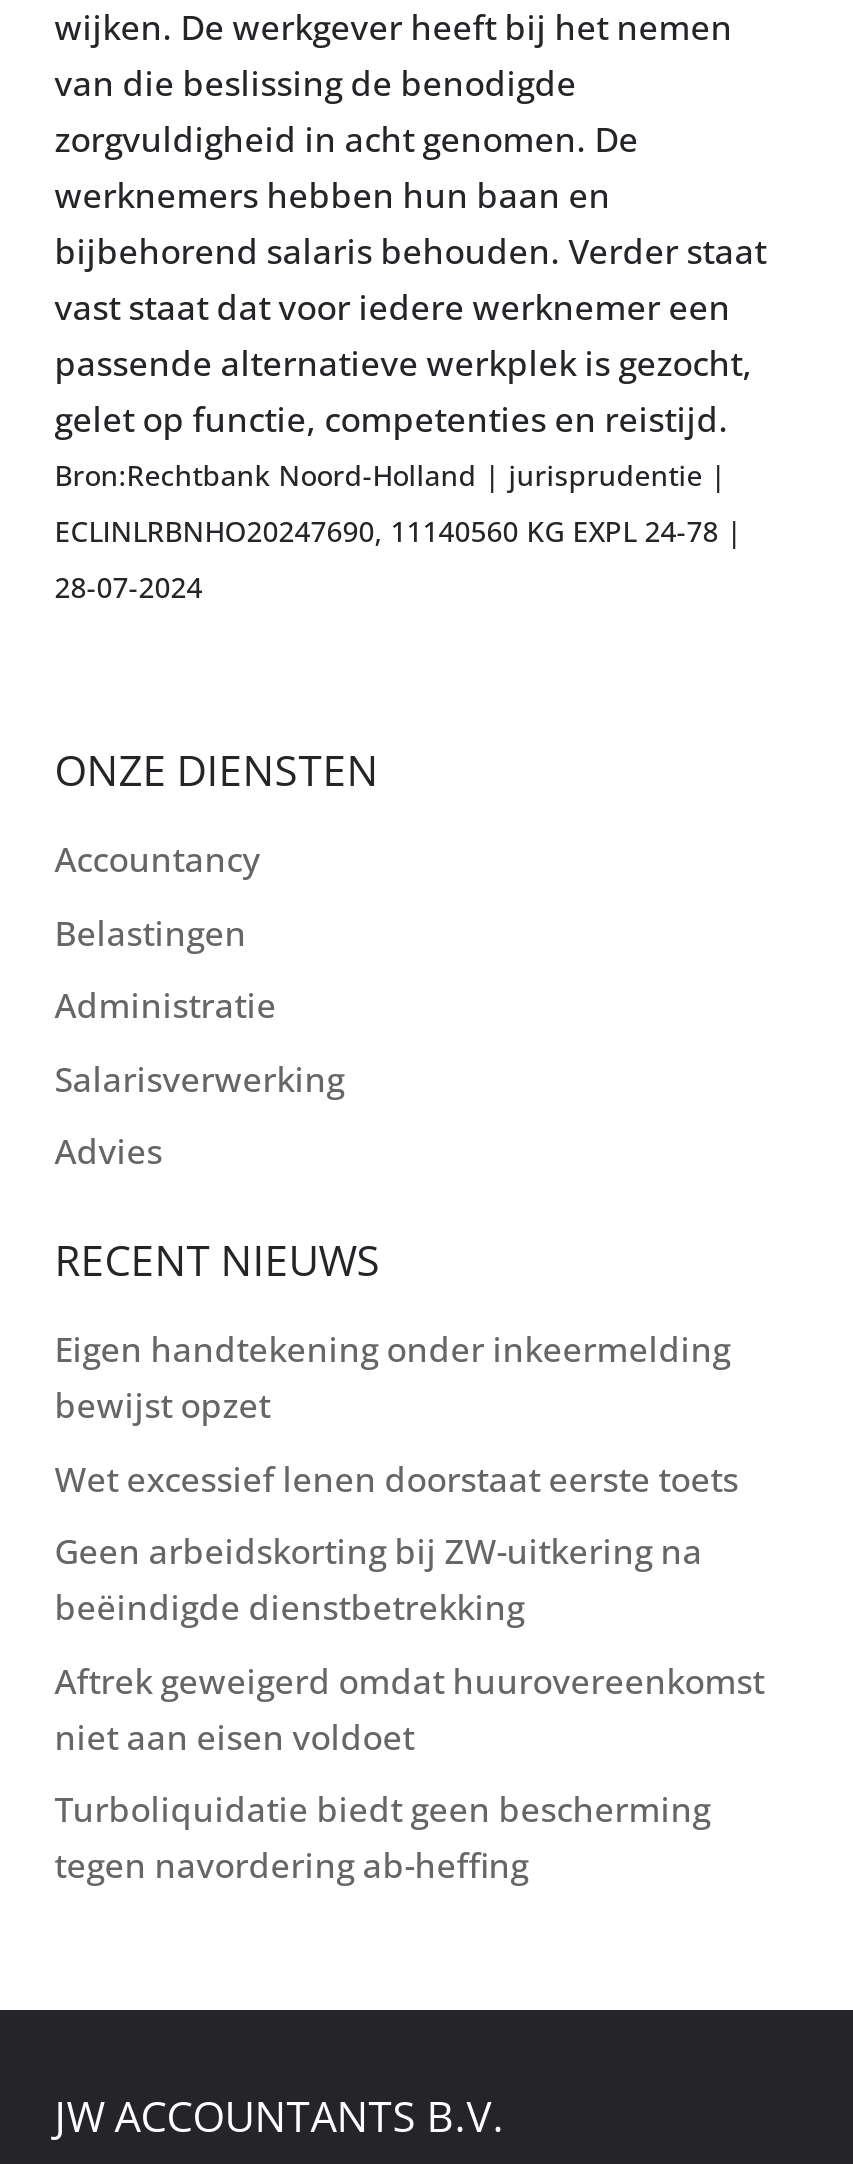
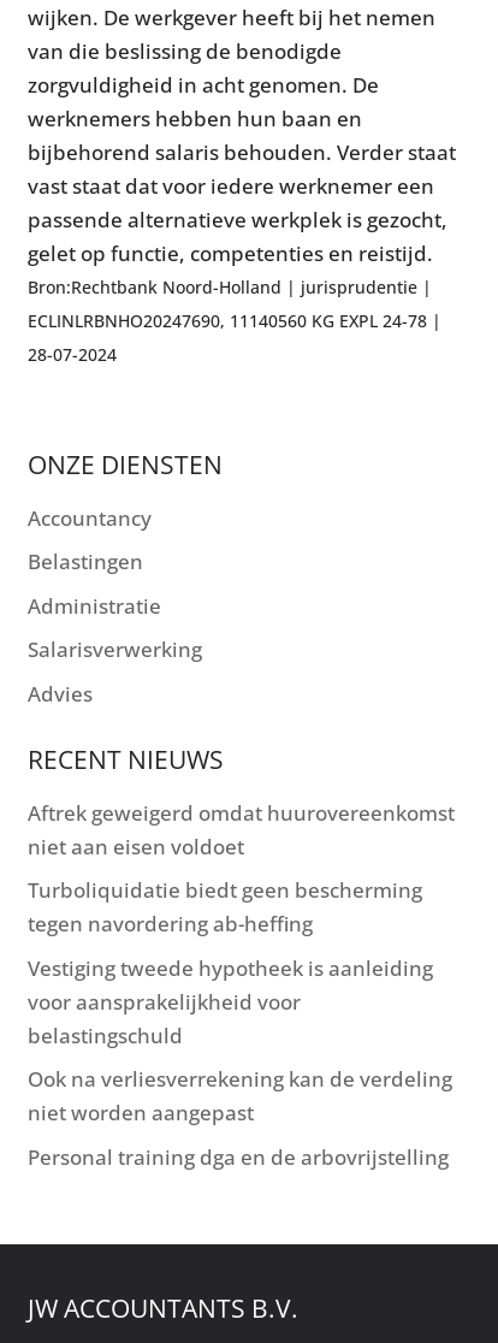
- Eigen handtekening onder inkeermelding
- bewijst opzet
- Wet excessief lenen doorstaat eerste toets
- Geen arbeidskorting bij ZW-uitkering na
- beëindigde dienstbetrekking

moved up: Aftrek geweigerd omdat huurovereenkomst | niet aan eisen voldoet | Turboliquidatie biedt geen bescherming | tegen navordering ab-heffing

+ Vestiging tweede hypotheek is aanleiding
+ voor aansprakelijkheid voor
+ belastingschuld
+ Ook na verliesverrekening kan de verdeling
+ niet worden aangepast
+ Personal training dga en de arbovrijstelling
